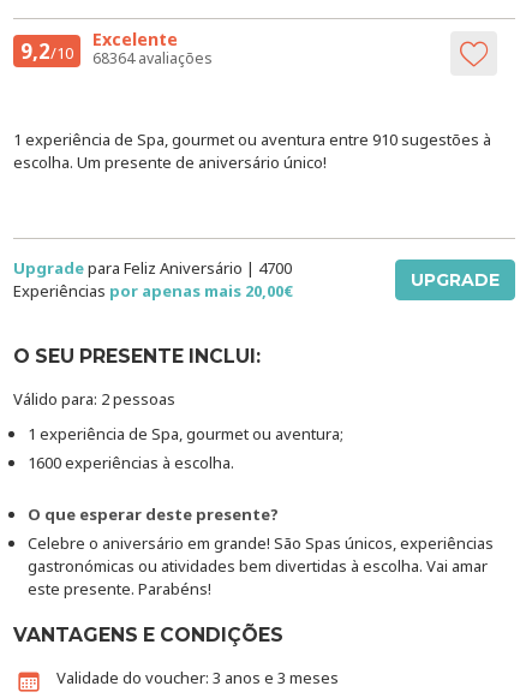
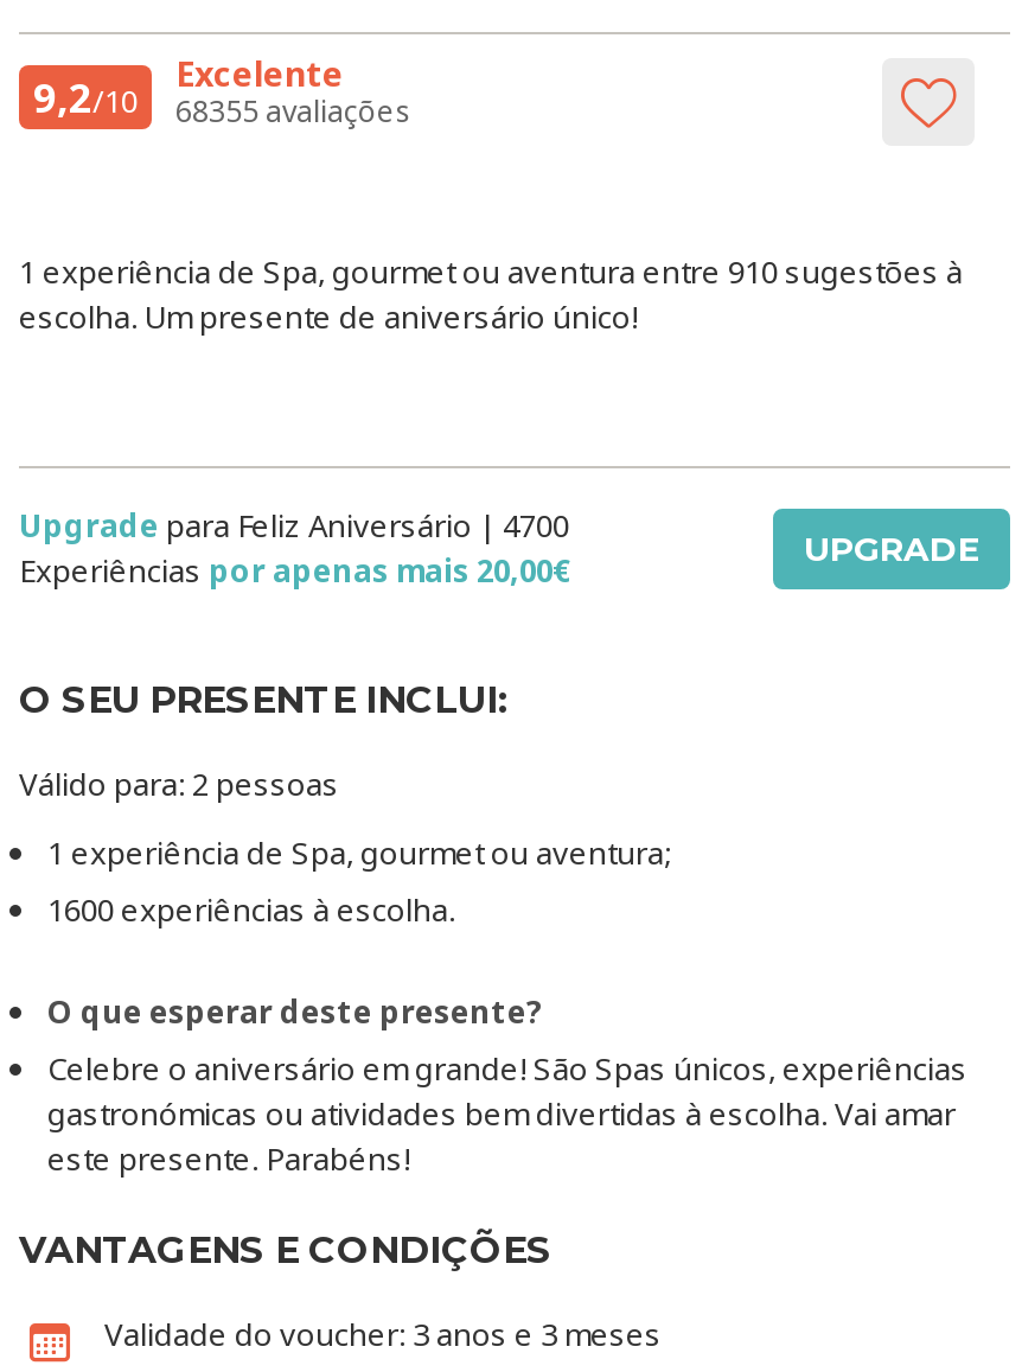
- 9,2/10 68364 avaliações Excelente
+ 9,2/10 68355 avaliações Excelente
